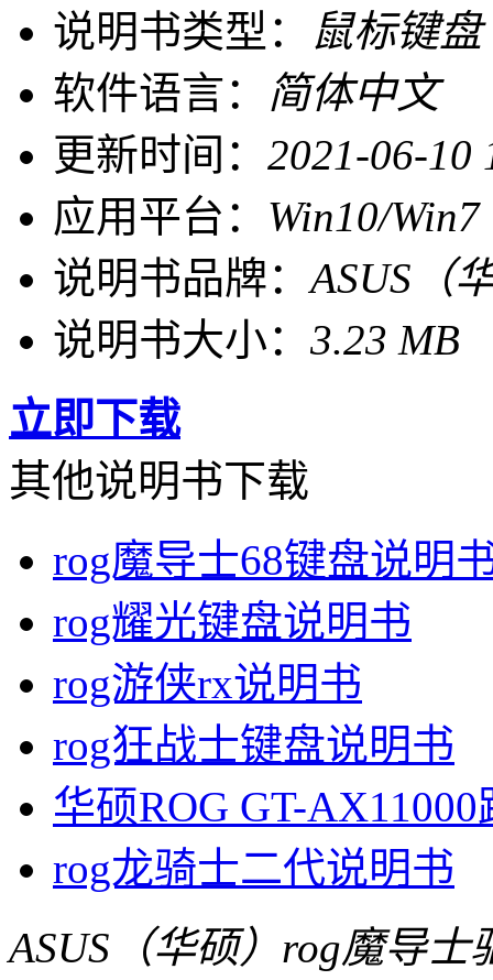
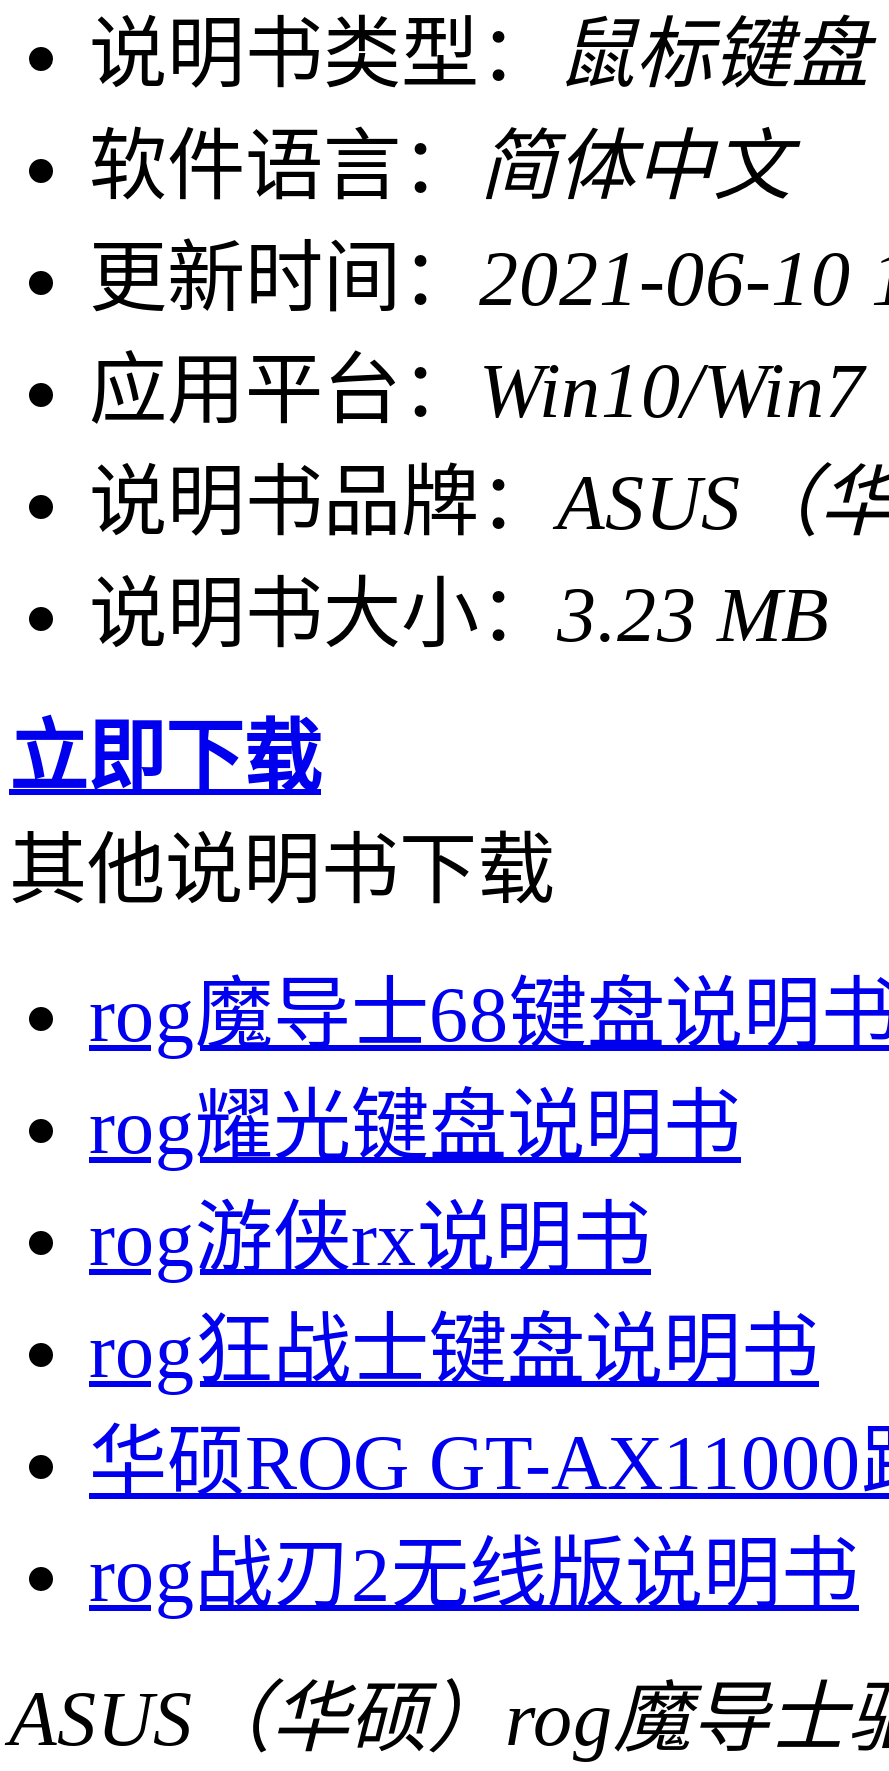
- rog龙骑士二代说明书
+ rog战刃2无线版说明书
